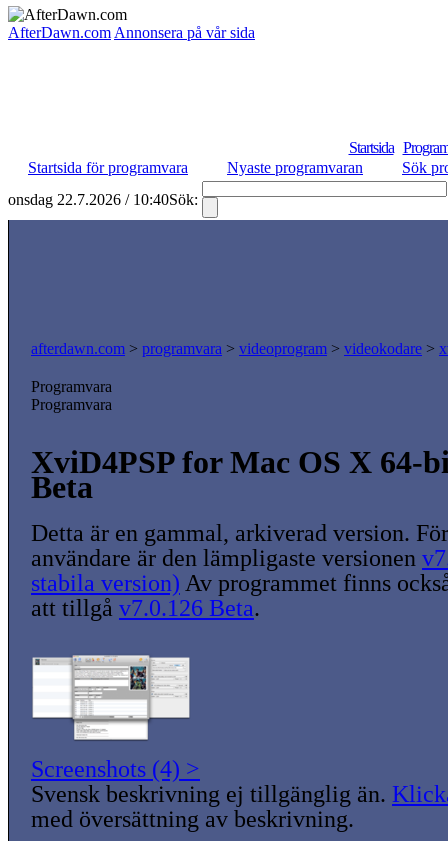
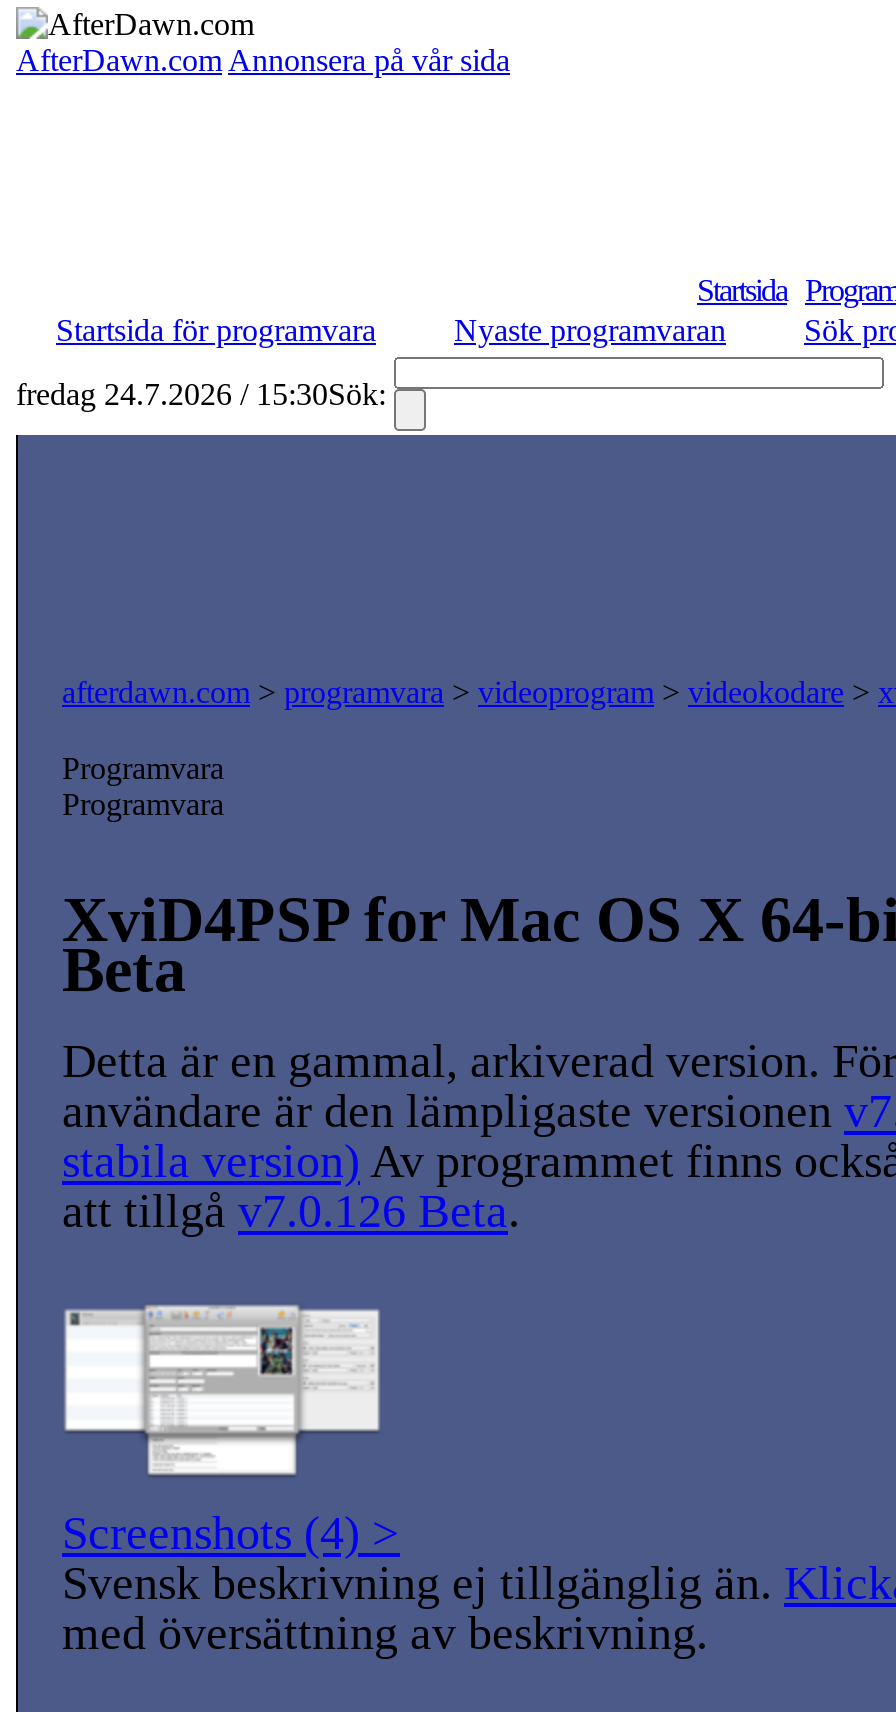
- onsdag 22.7.2026 / 10:40Sök:
+ fredag 24.7.2026 / 15:30Sök:
